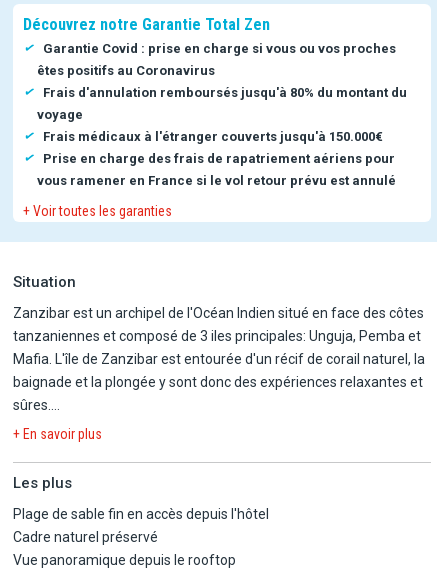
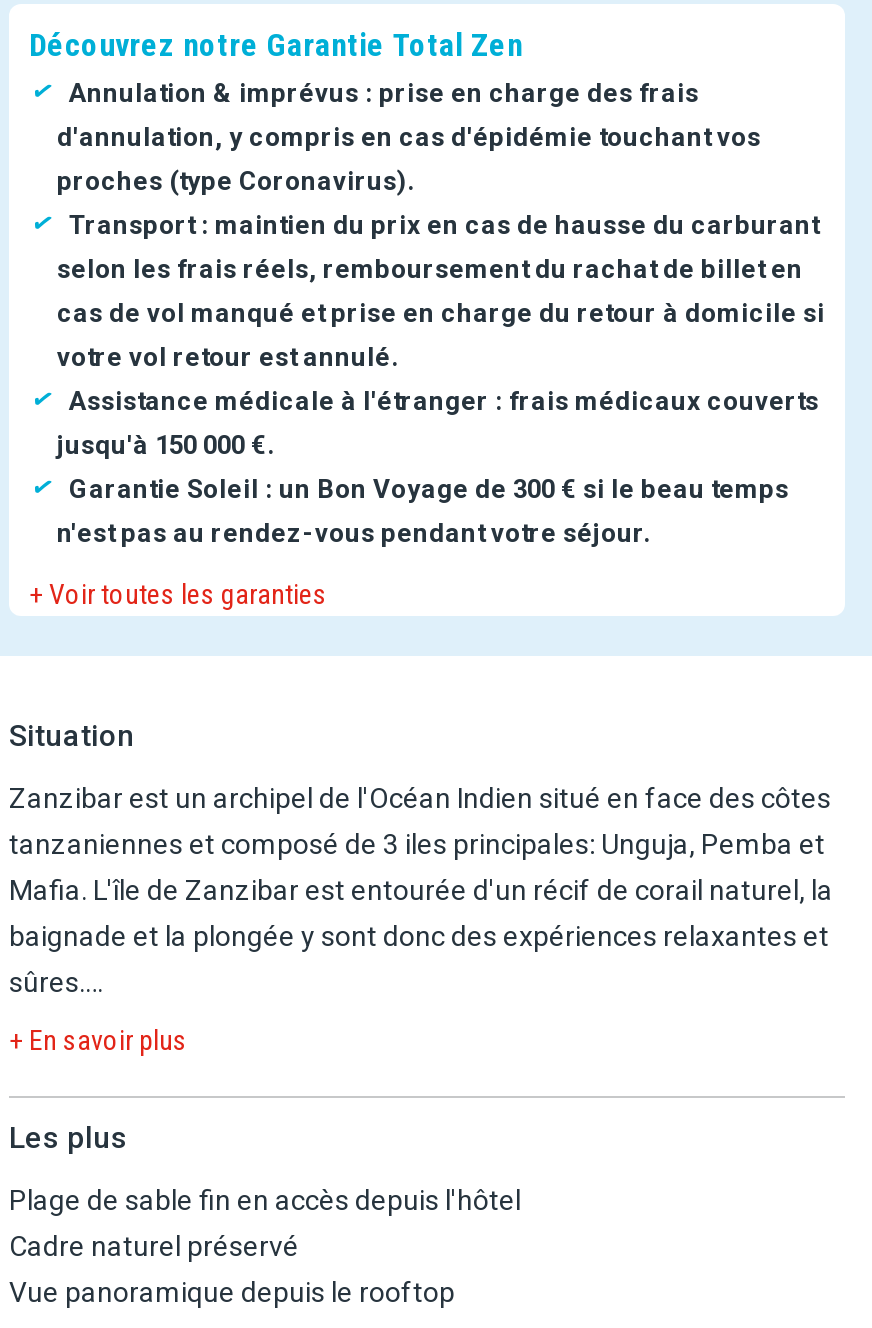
- Garantie Covid : prise en charge si vous ou vos proches
- êtes positifs au Coronavirus
- Frais d'annulation remboursés jusqu'à 80% du montant du
- voyage
- Frais médicaux à l'étranger couverts jusqu'à 150.000€
- Prise en charge des frais de rapatriement aériens pour
- vous ramener en France si le vol retour prévu est annulé
+ Annulation & imprévus : prise en charge des frais
+ d'annulation, y compris en cas d'épidémie touchant vos
+ proches (type Coronavirus).
+ Transport : maintien du prix en cas de hausse du carburant
+ selon les frais réels, remboursement du rachat de billet en
+ cas de vol manqué et prise en charge du retour à domicile si
+ votre vol retour est annulé.
+ Assistance médicale à l'étranger : frais médicaux couverts
+ jusqu'à 150 000 €.
+ Garantie Soleil : un Bon Voyage de 300 € si le beau temps
+ n'est pas au rendez-vous pendant votre séjour.
